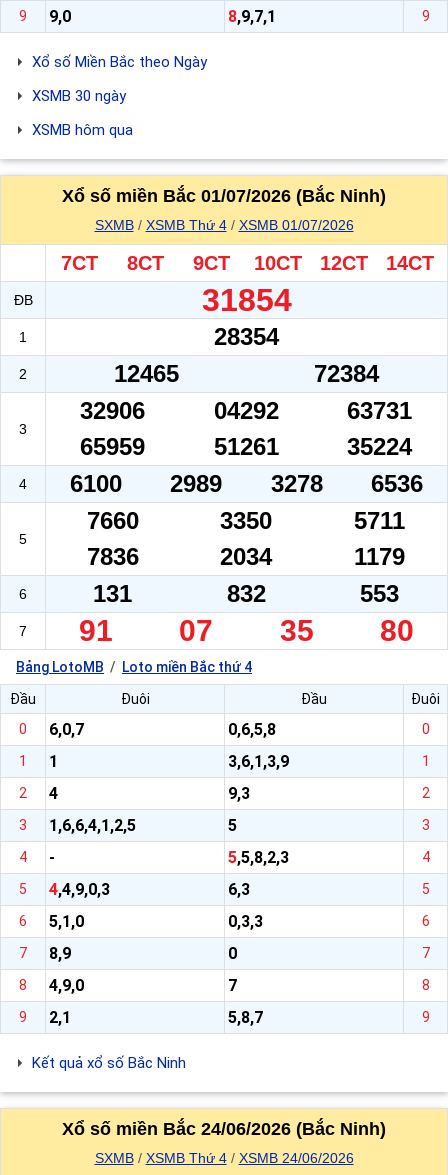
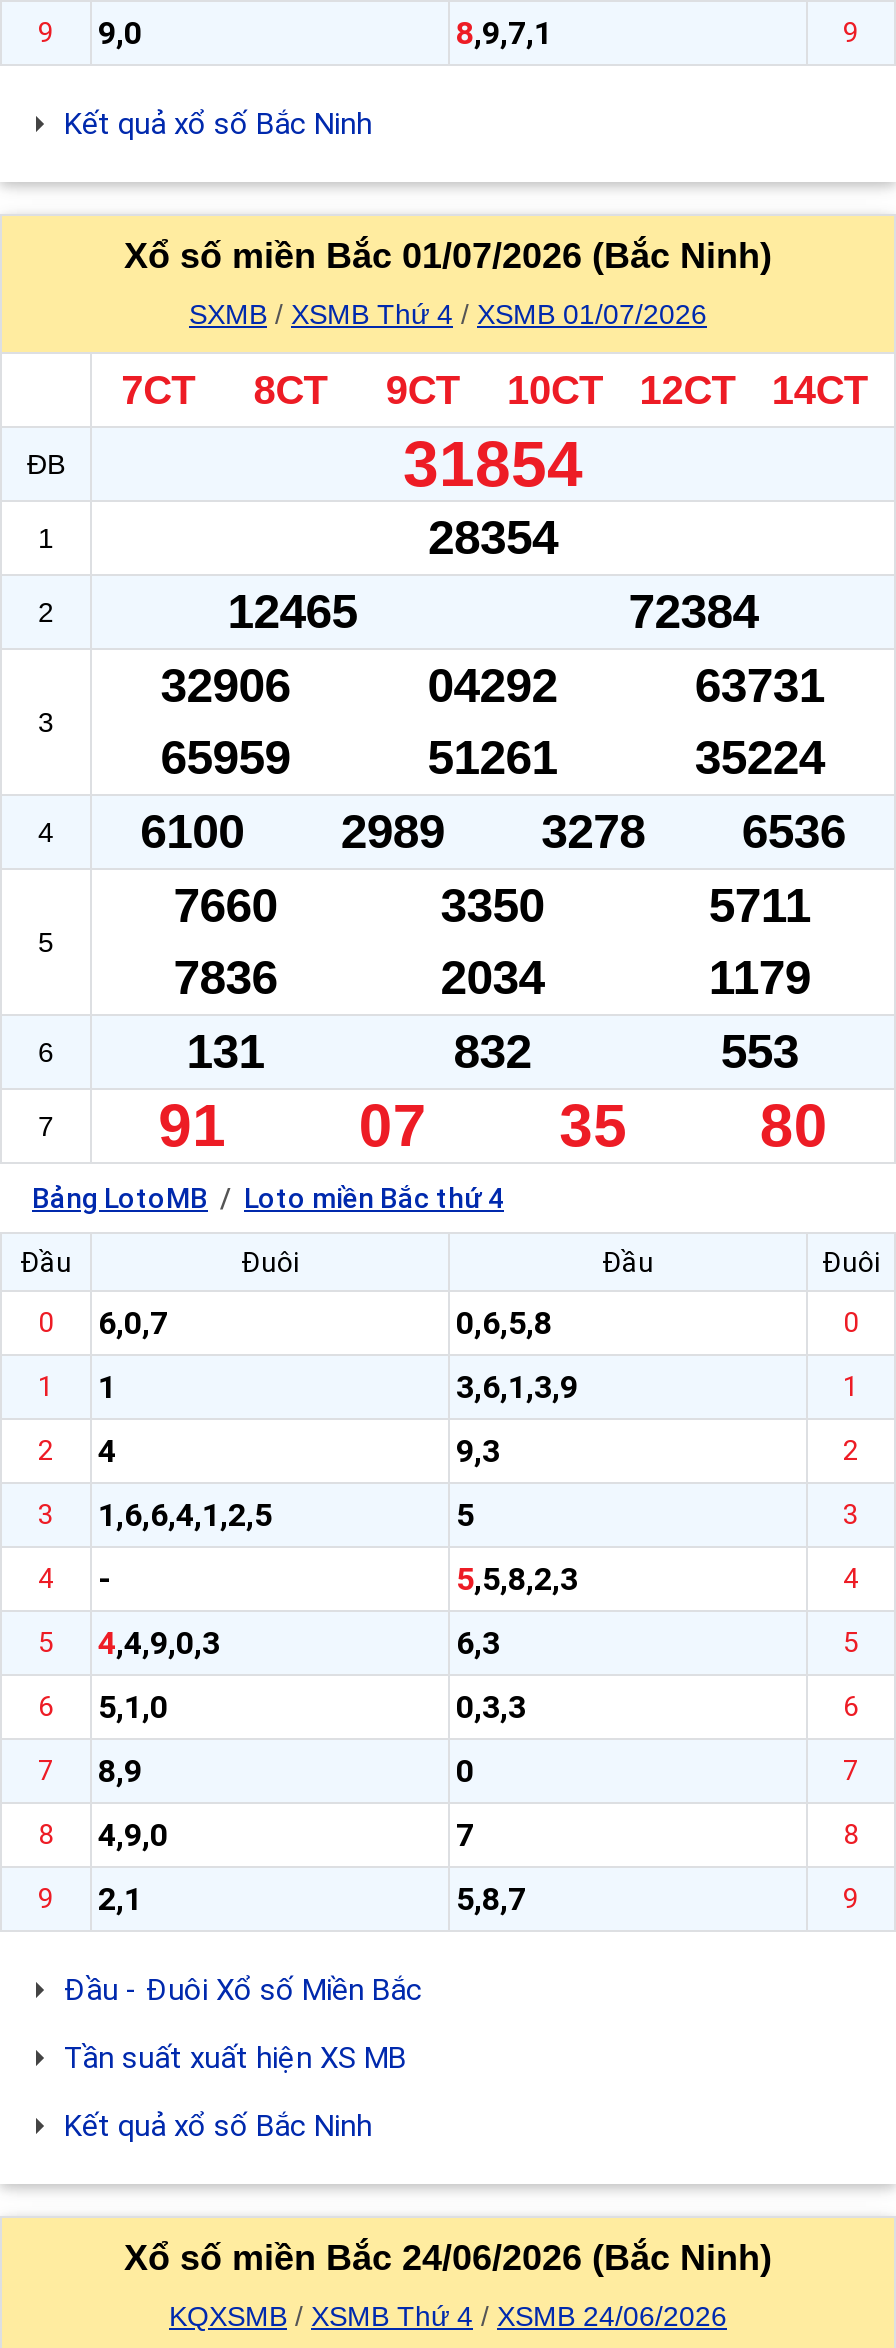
- Xổ số Miền Bắc theo Ngày
- XSMB 30 ngày
- XSMB hôm qua
+ Kết quả xổ số Bắc Ninh

moved up: Xổ số miền Bắc 01/07/2026 (Bắc Ninh) | SXMB | XSMB Thứ 4 | ... | 5,8,7 | 9

+ Đầu - Đuôi Xổ số Miền Bắc
+ Tần suất xuất hiện XS MB

- SXMB
+ KQXSMB
